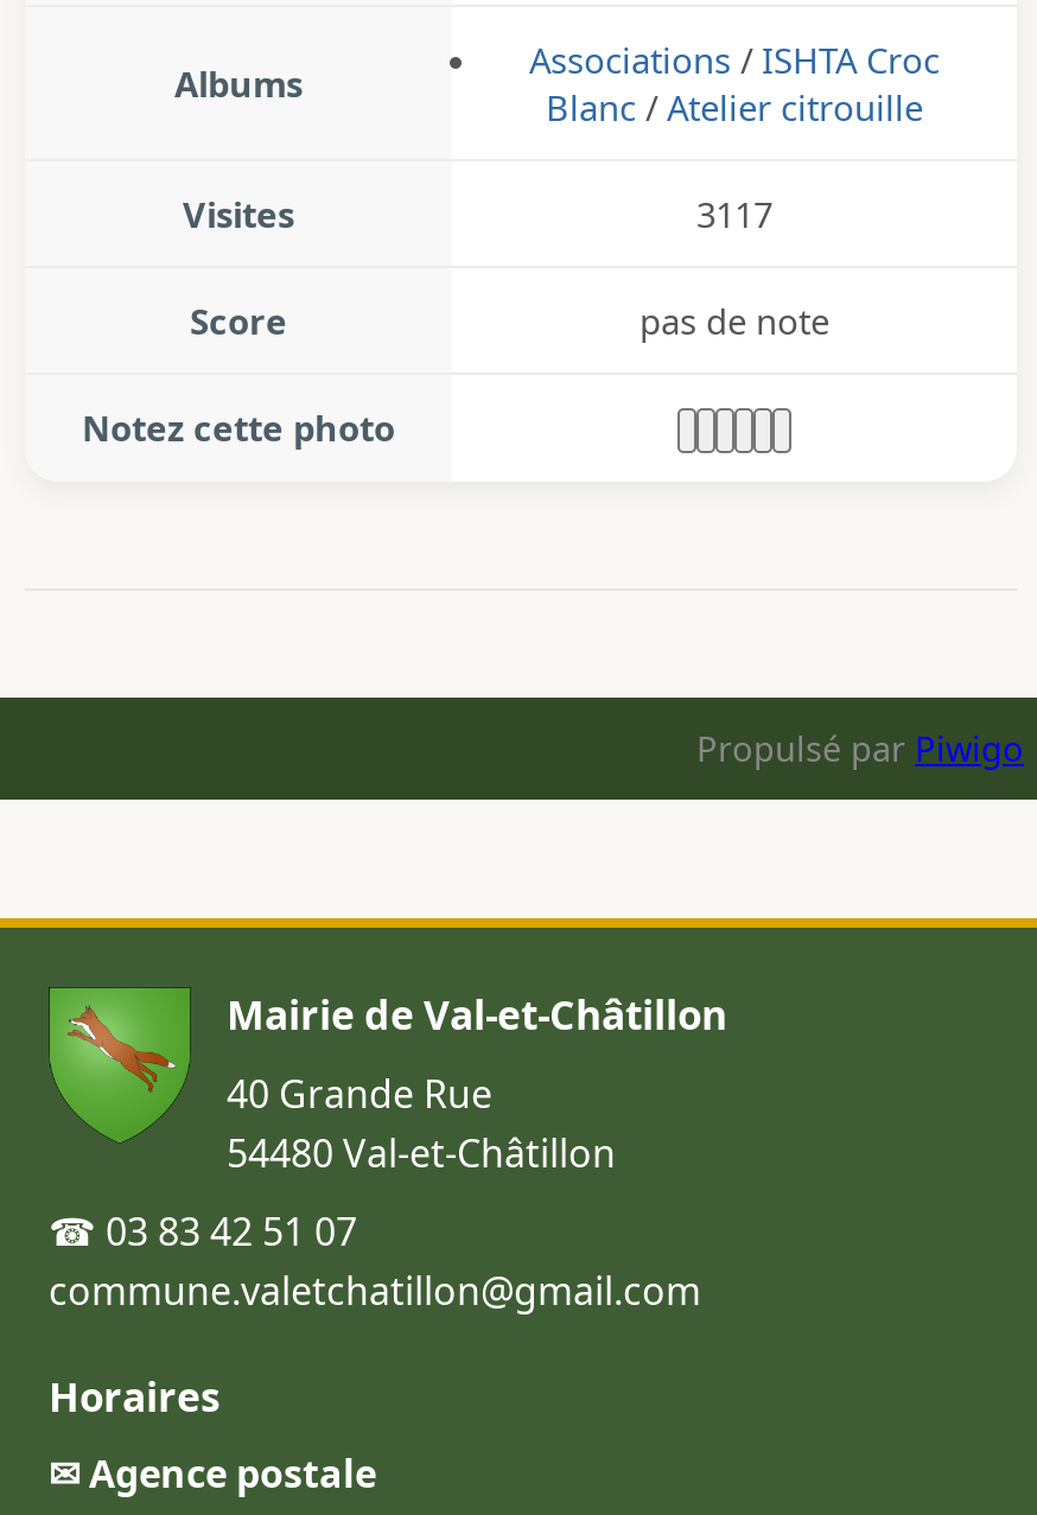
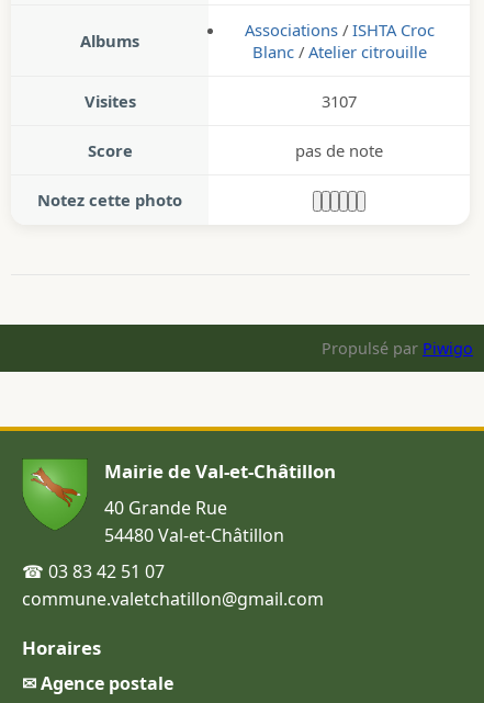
- 3117
+ 3107
